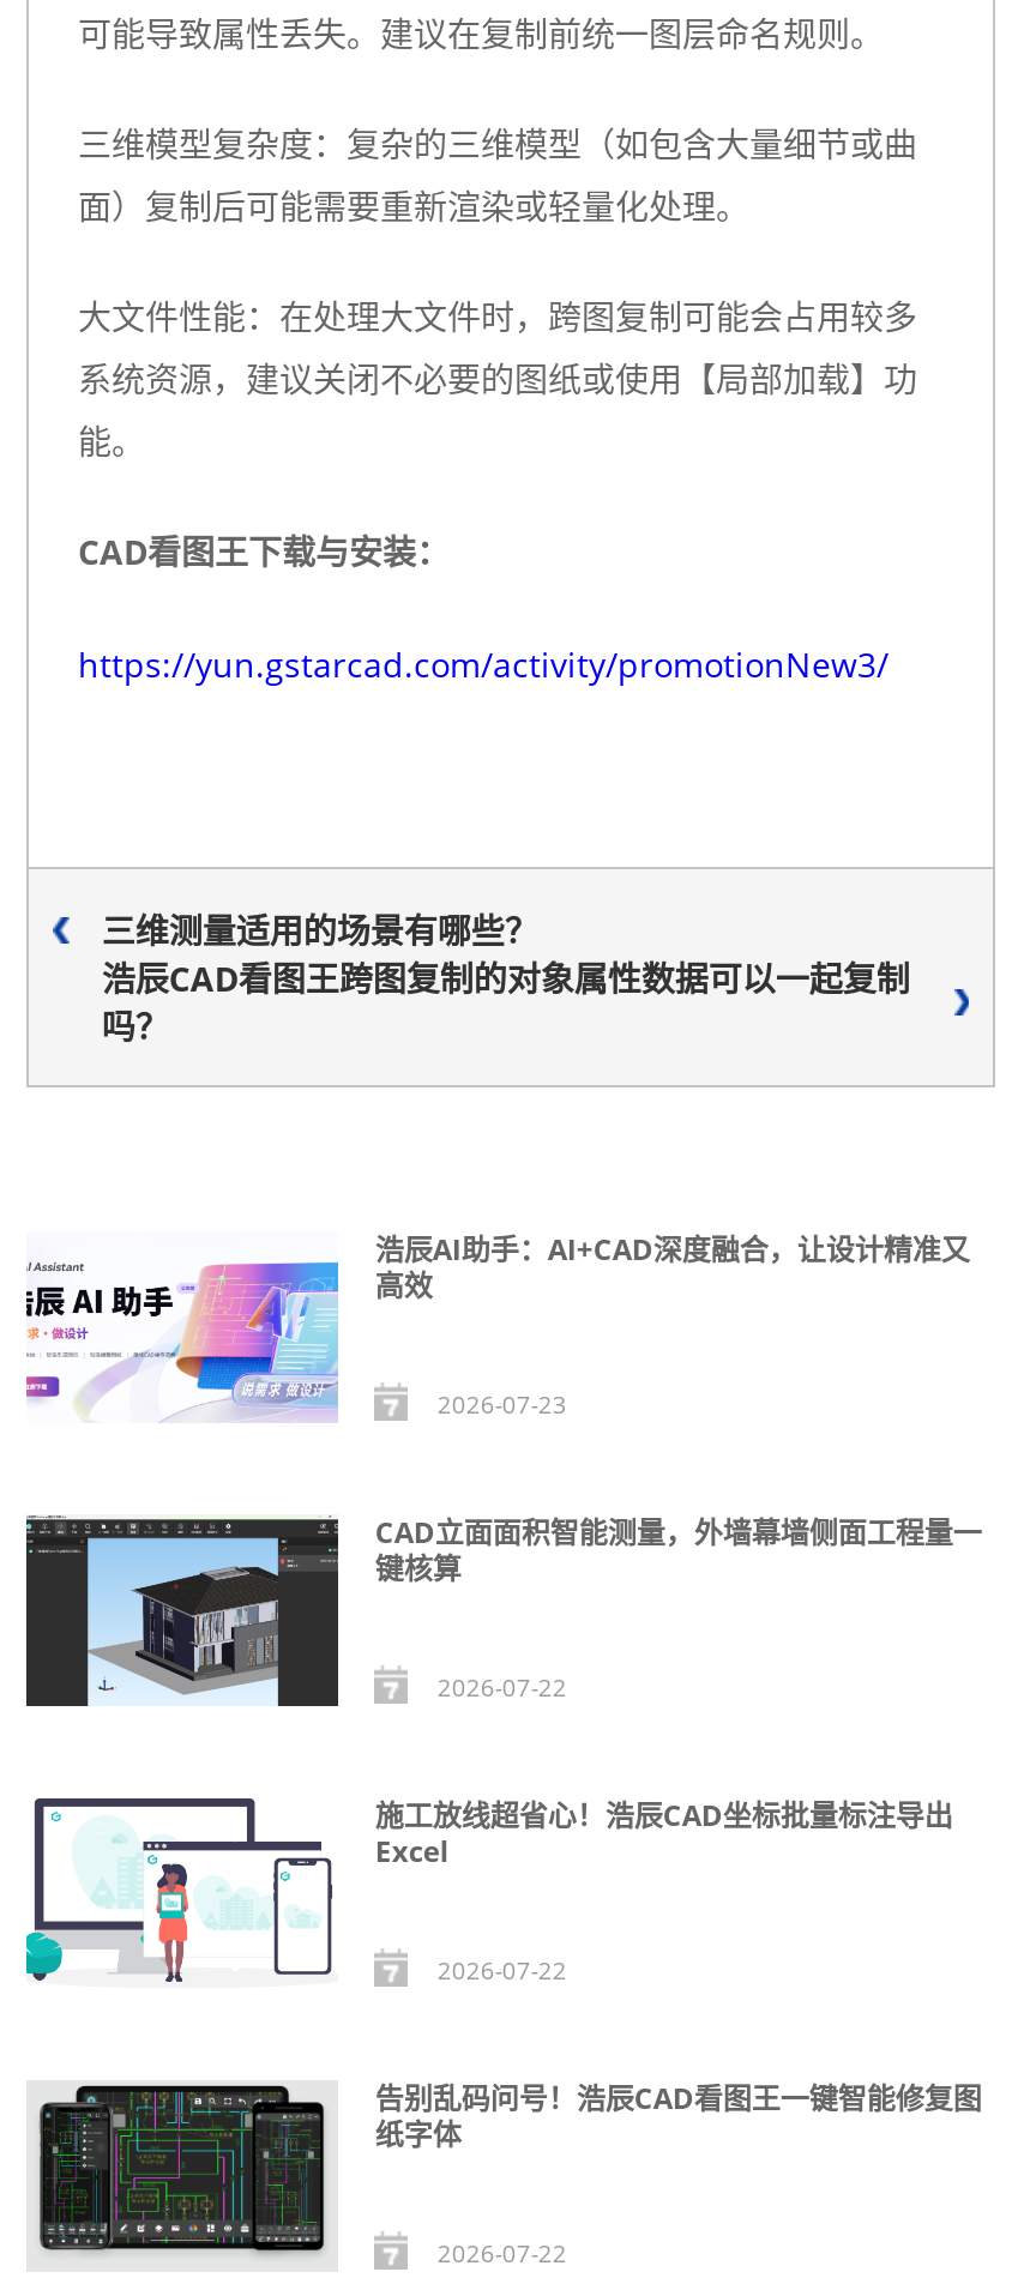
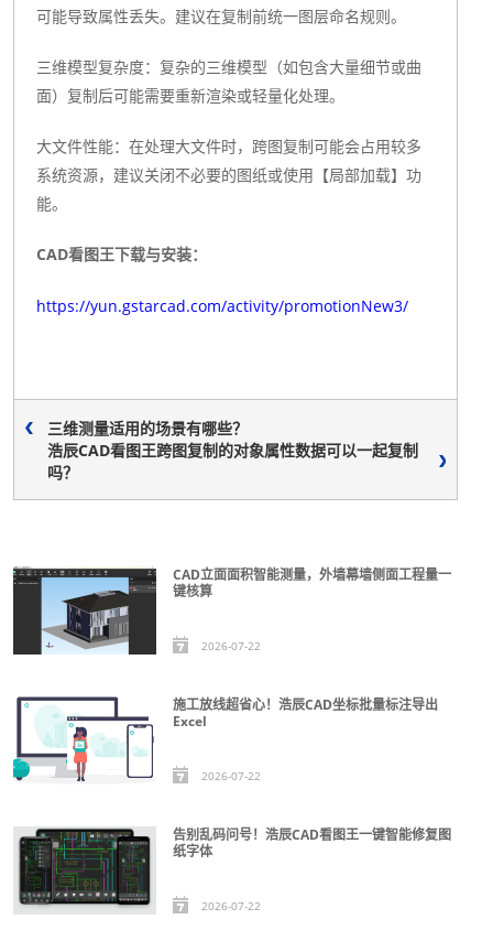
- [image]
- 浩辰AI助手：AI+CAD深度融合，让设计精准又
- 高效
- 2026-07-23
